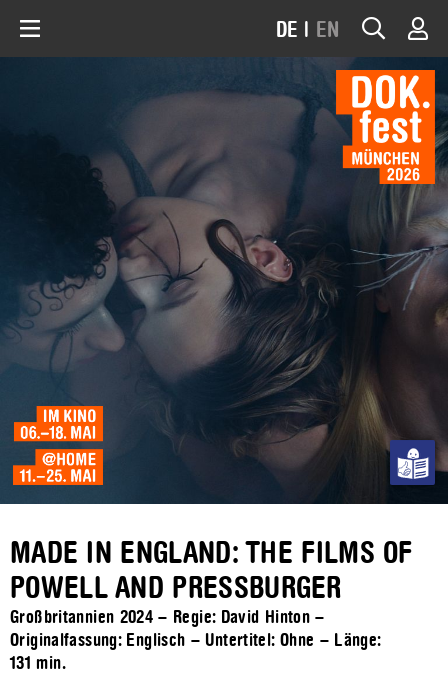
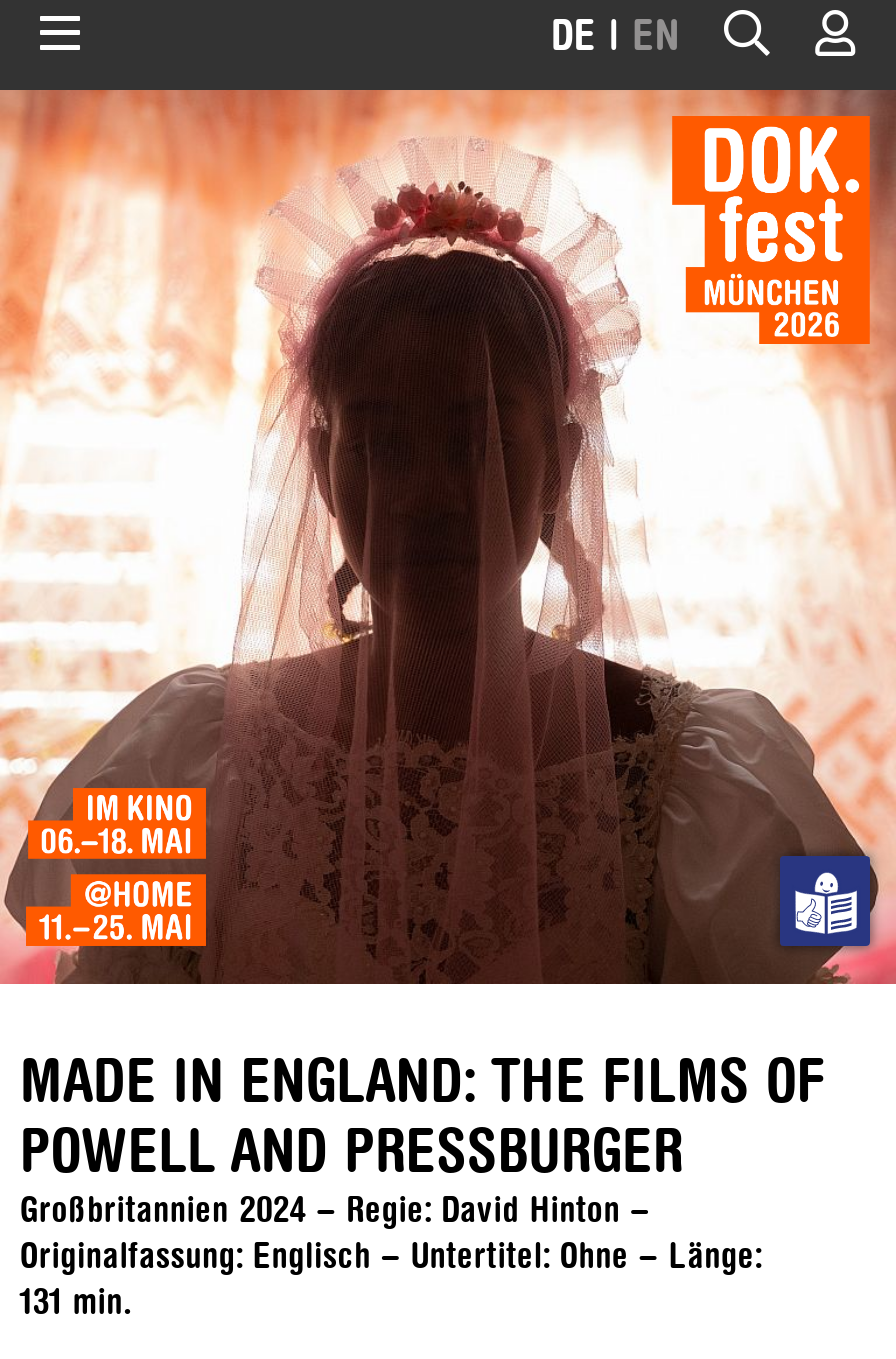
- [image]
+ [image]
